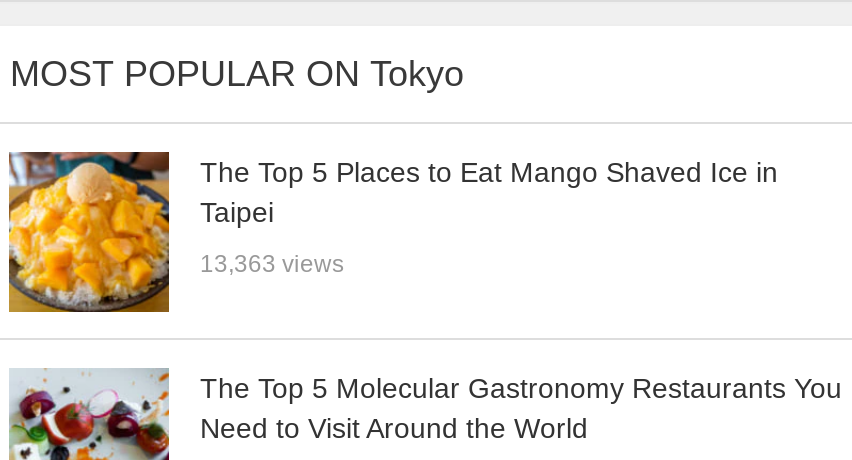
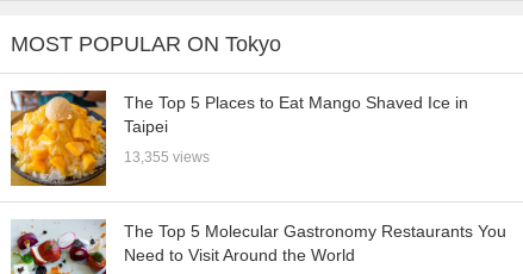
- 13,363 views
+ 13,355 views
